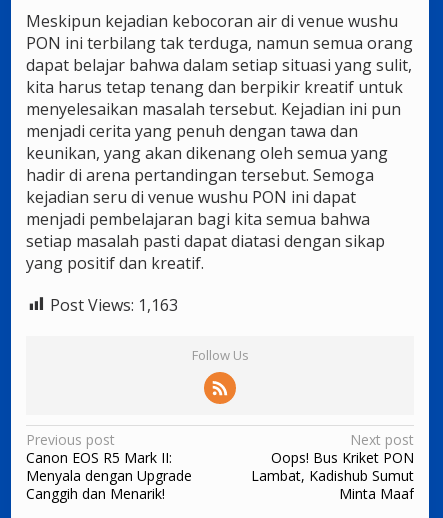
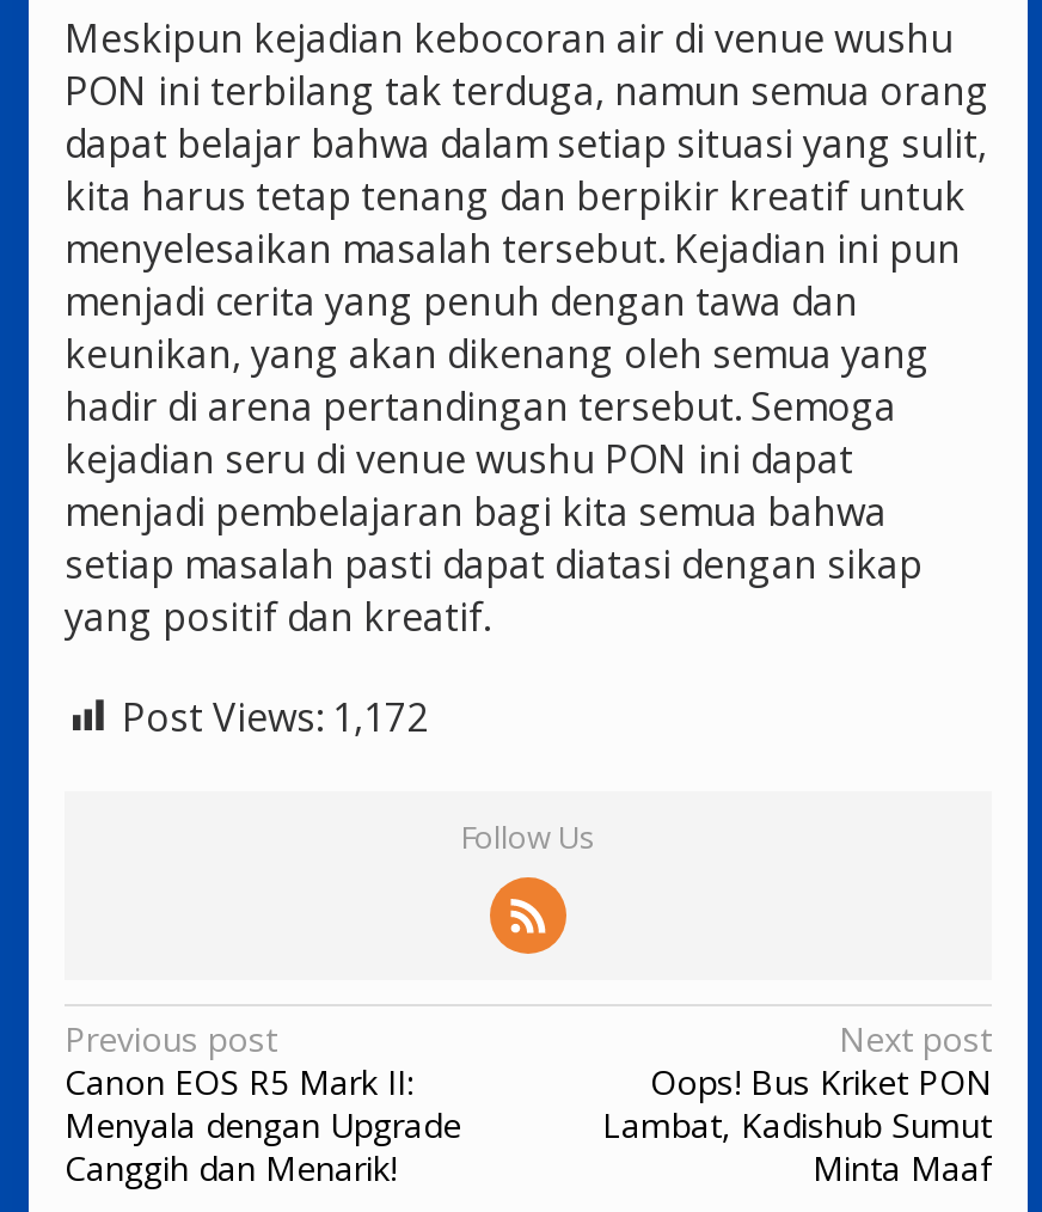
- Post Views: 1,163
+ Post Views: 1,172
